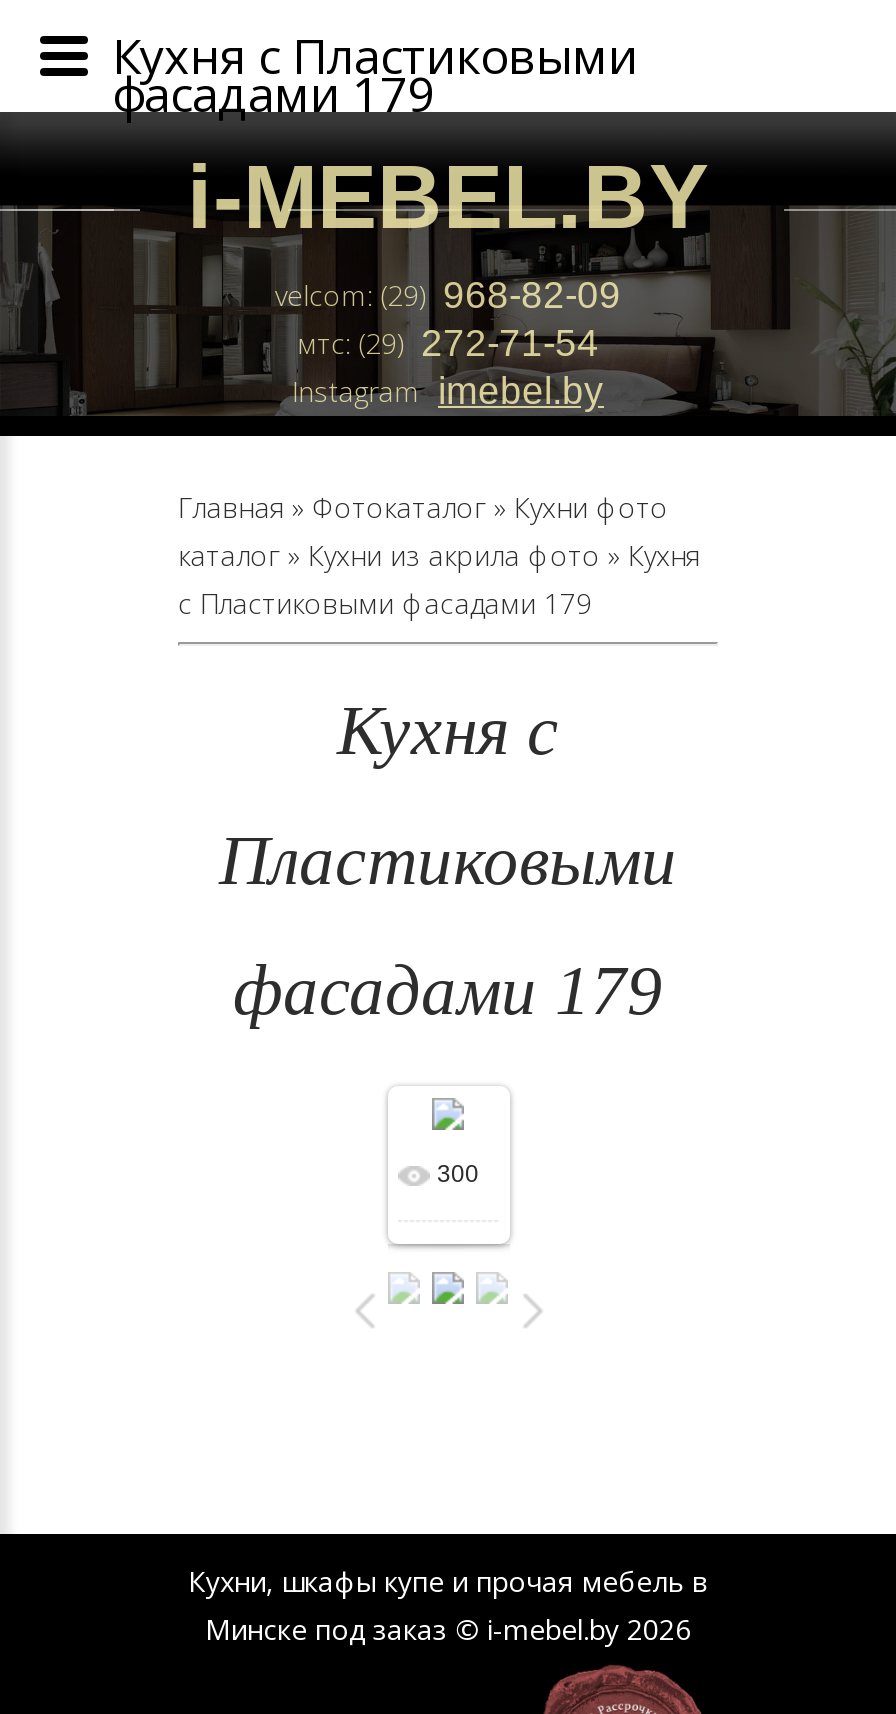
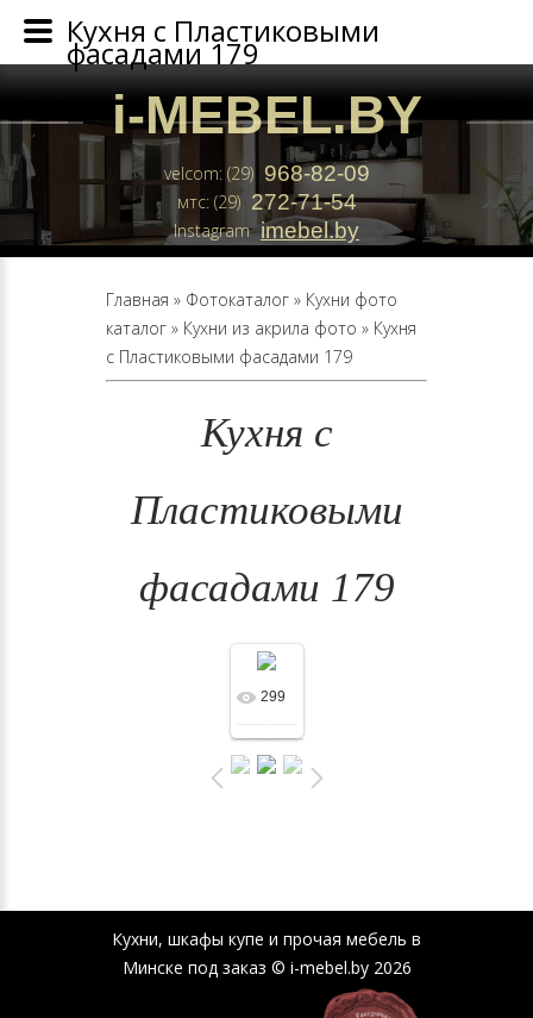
- 300
+ 299
